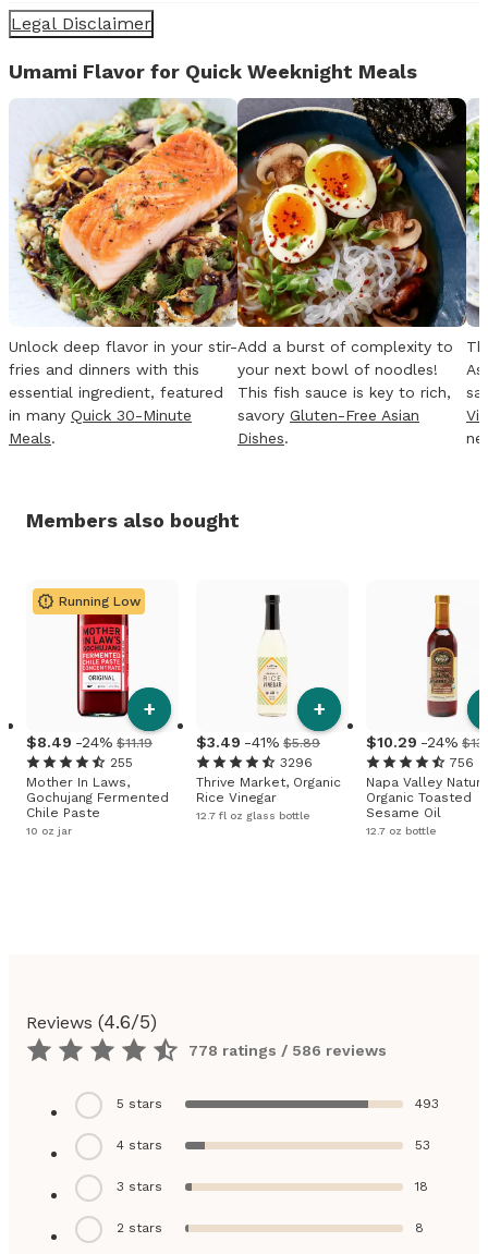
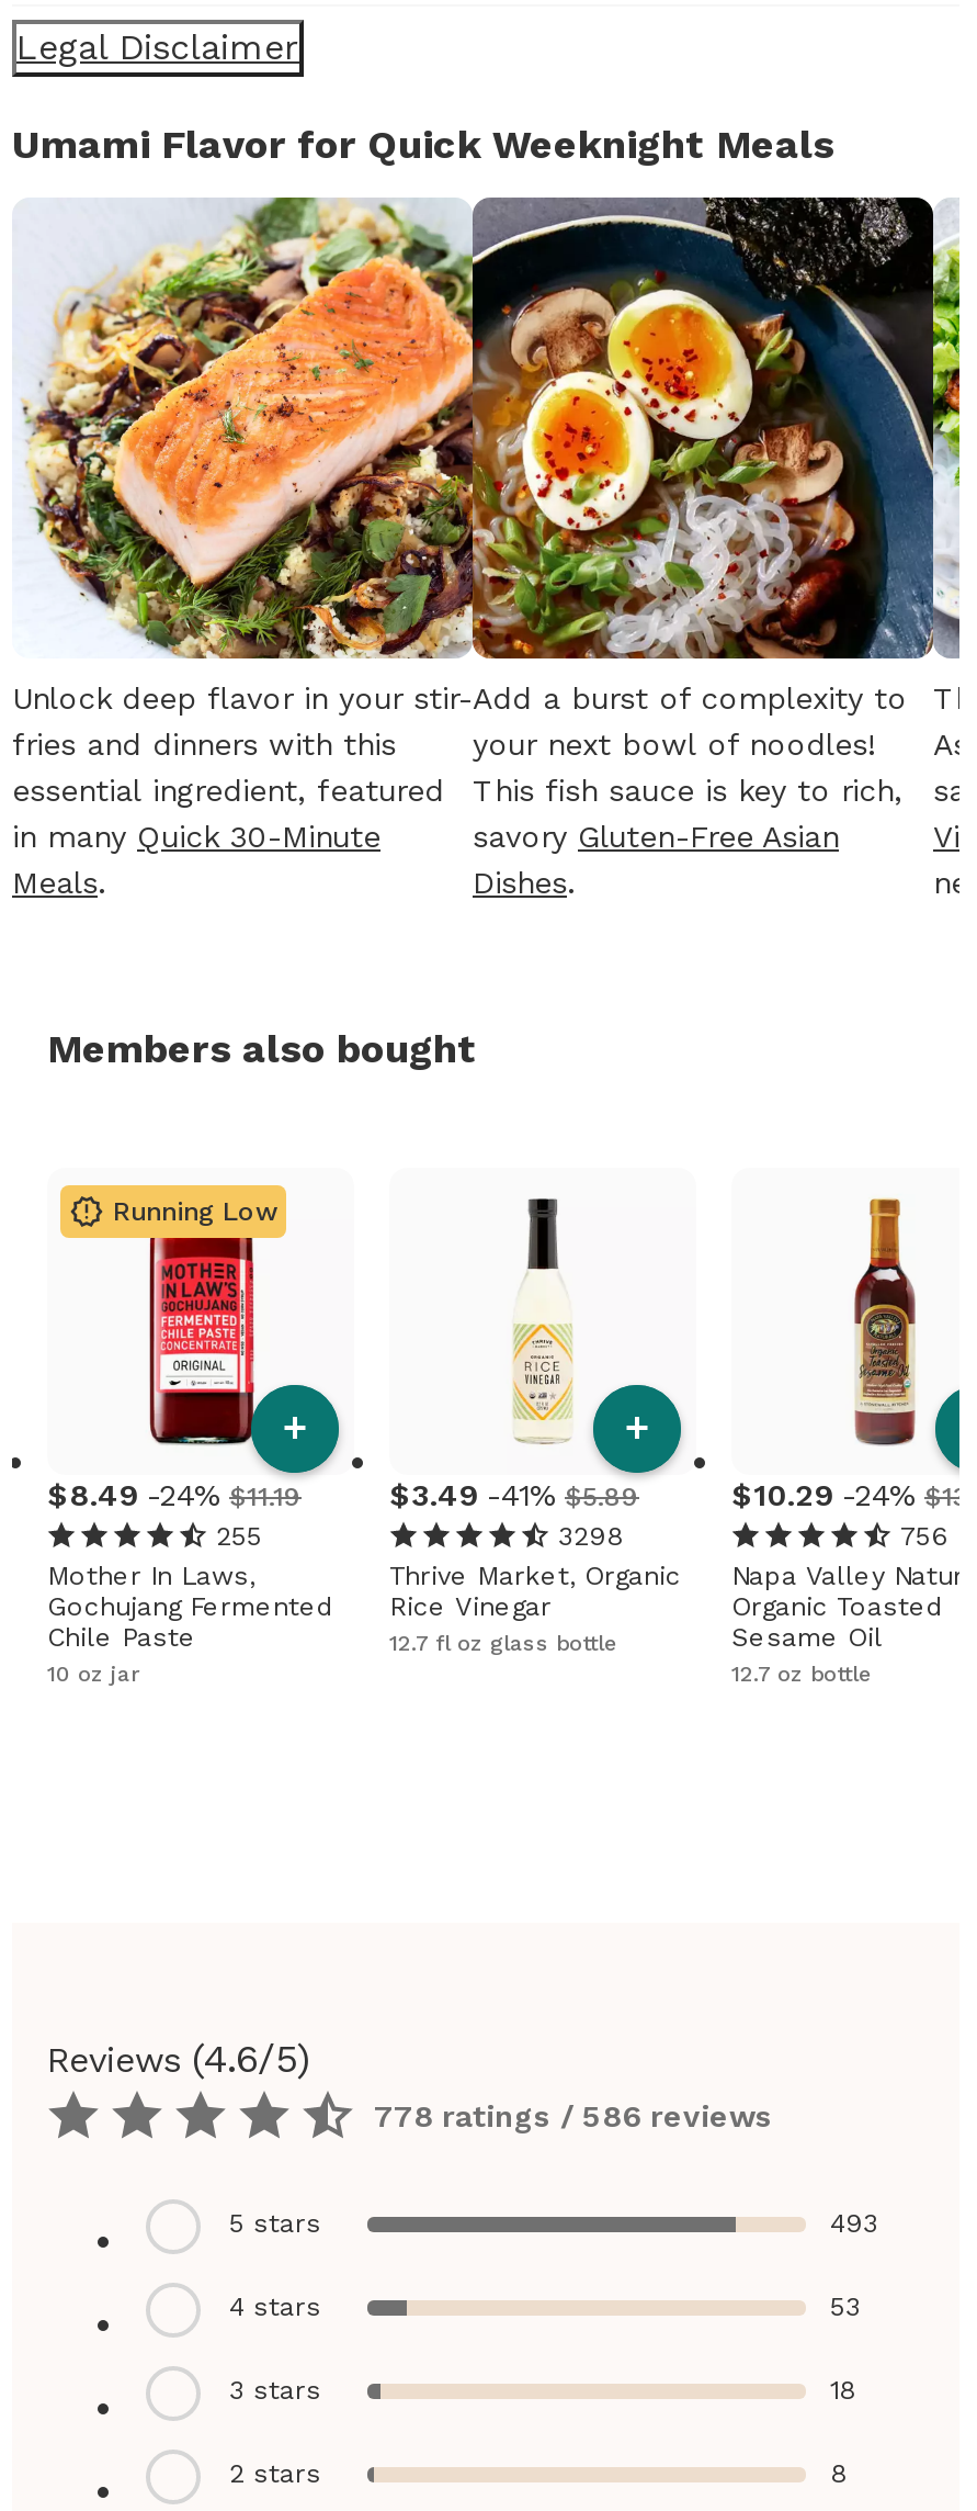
- 3296
+ 3298
